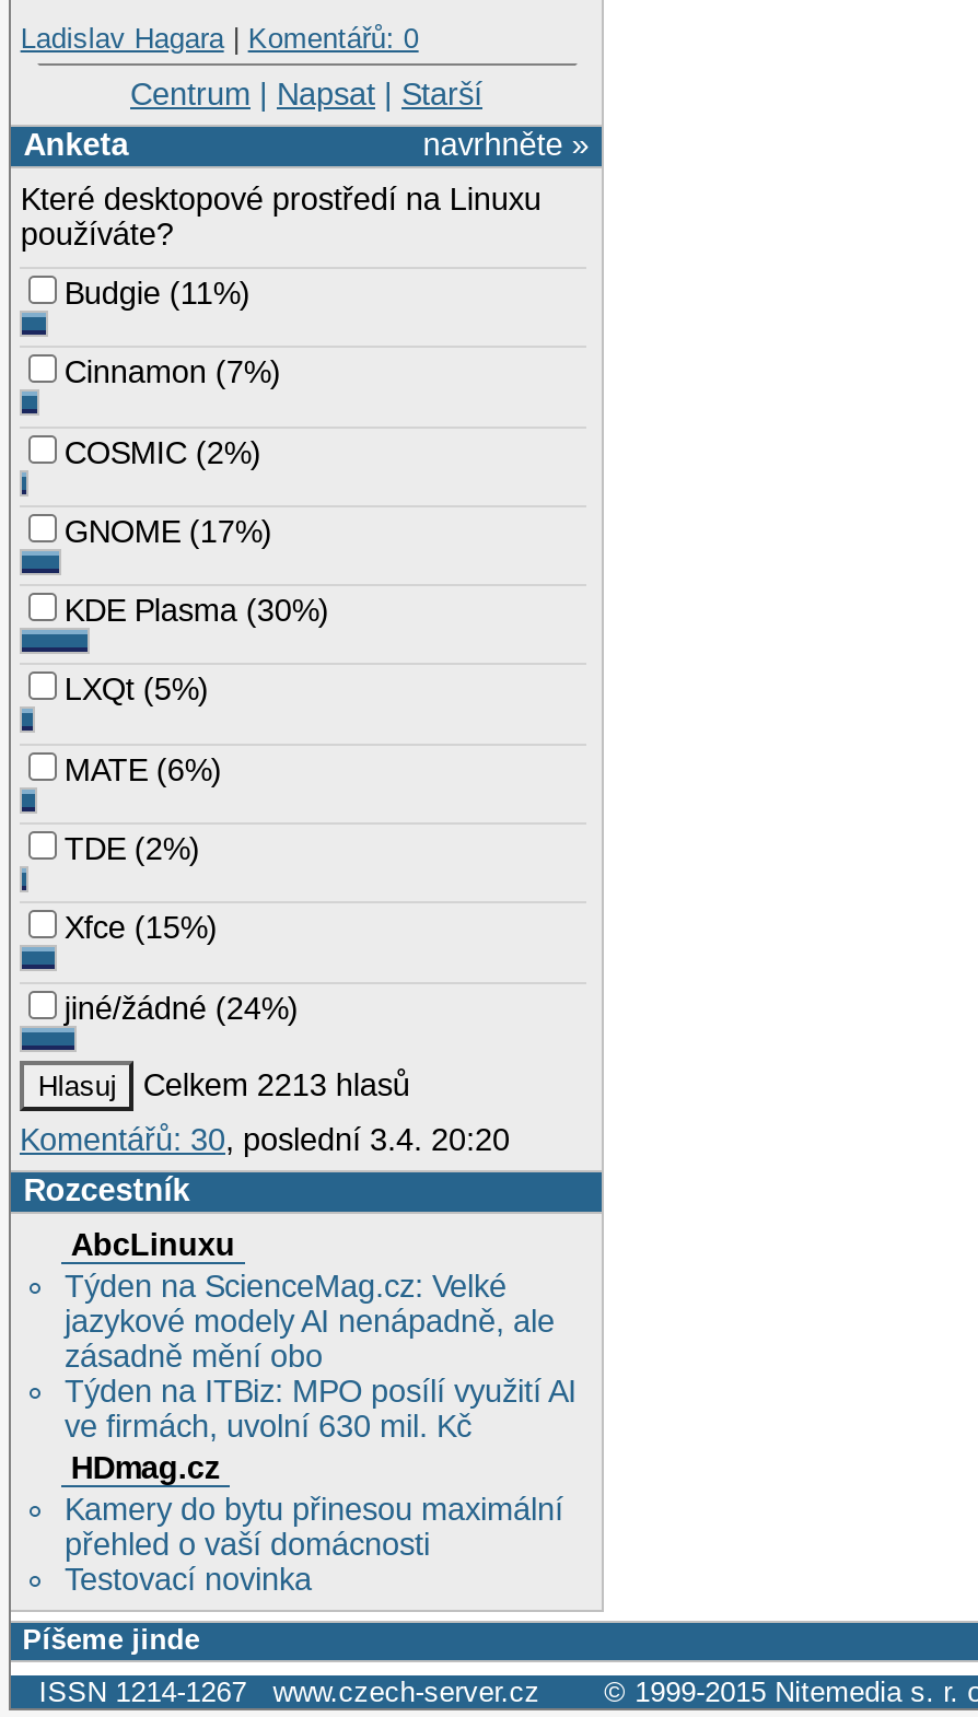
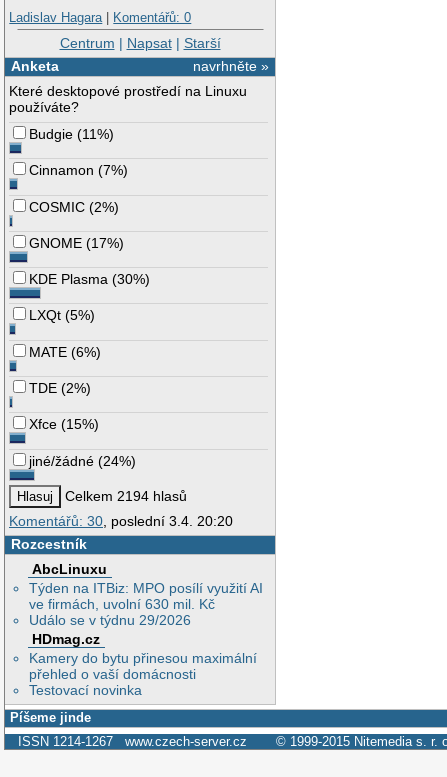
- Celkem 2213 hlasů
+ Celkem 2194 hlasů

- Týden na ScienceMag.cz: Velké
- jazykové modely AI nenápadně, ale
- zásadně mění obo

moved up: Týden na ITBiz: MPO posílí využití AI | ve firmách, uvolní 630 mil. Kč

+ Událo se v týdnu 29/2026
